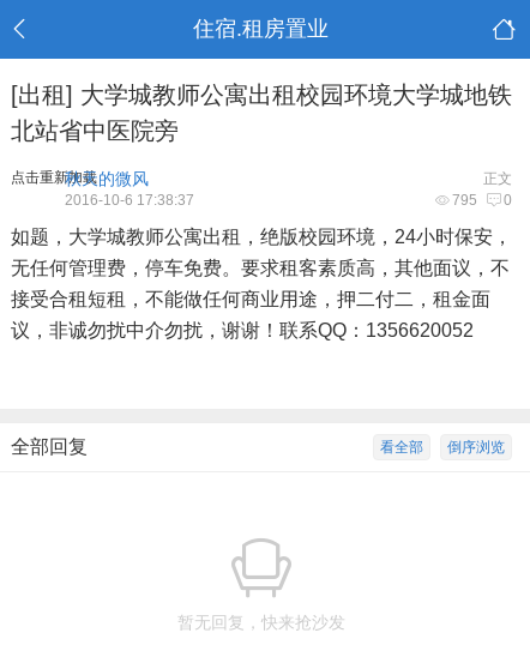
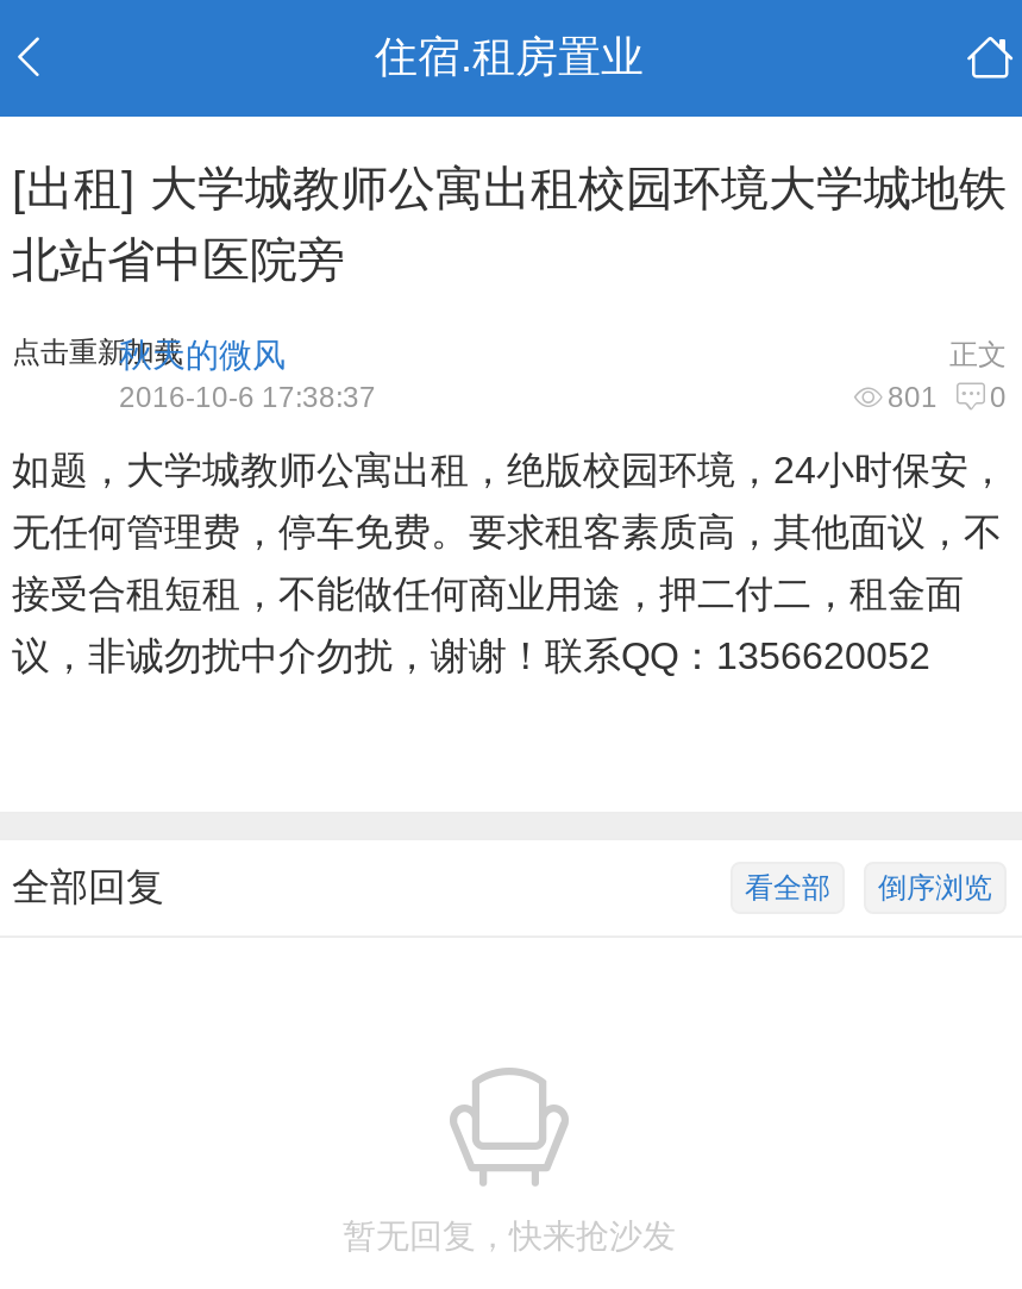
- 795 0
+ 801 0
